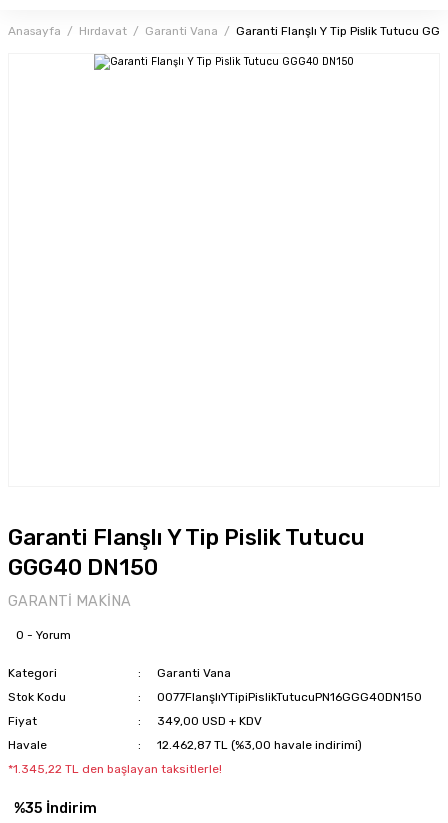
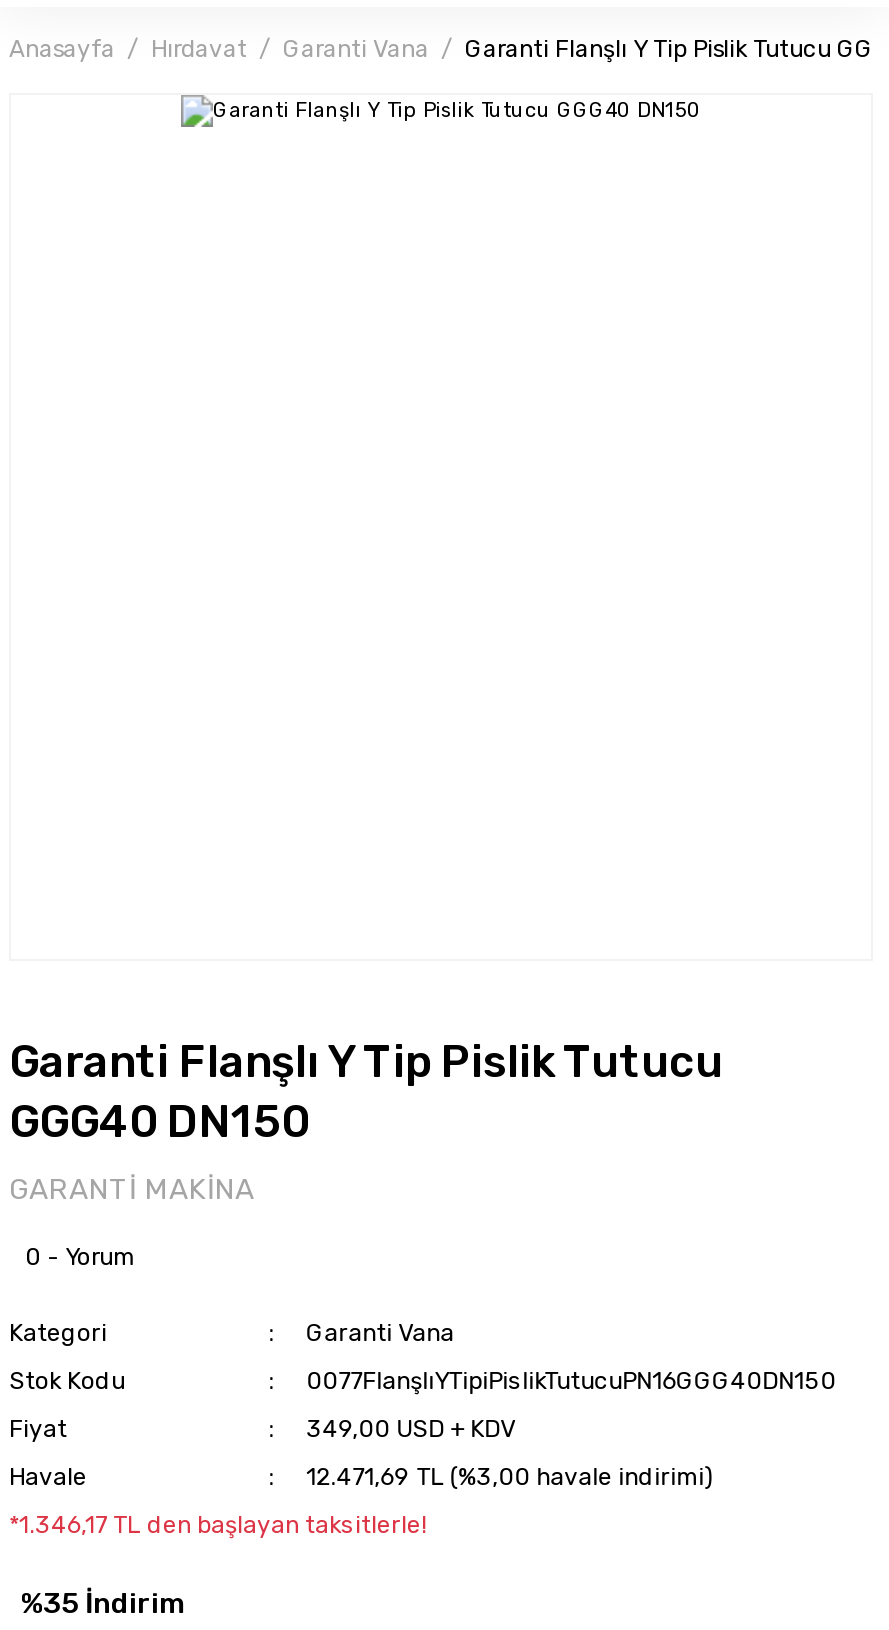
- 12.462,87 TL (%3,00 havale indirimi)
+ 12.471,69 TL (%3,00 havale indirimi)

- *1.345,22 TL den başlayan taksitlerle!
+ *1.346,17 TL den başlayan taksitlerle!
